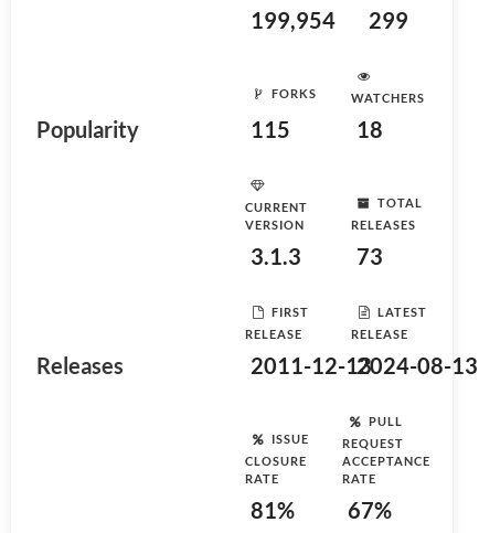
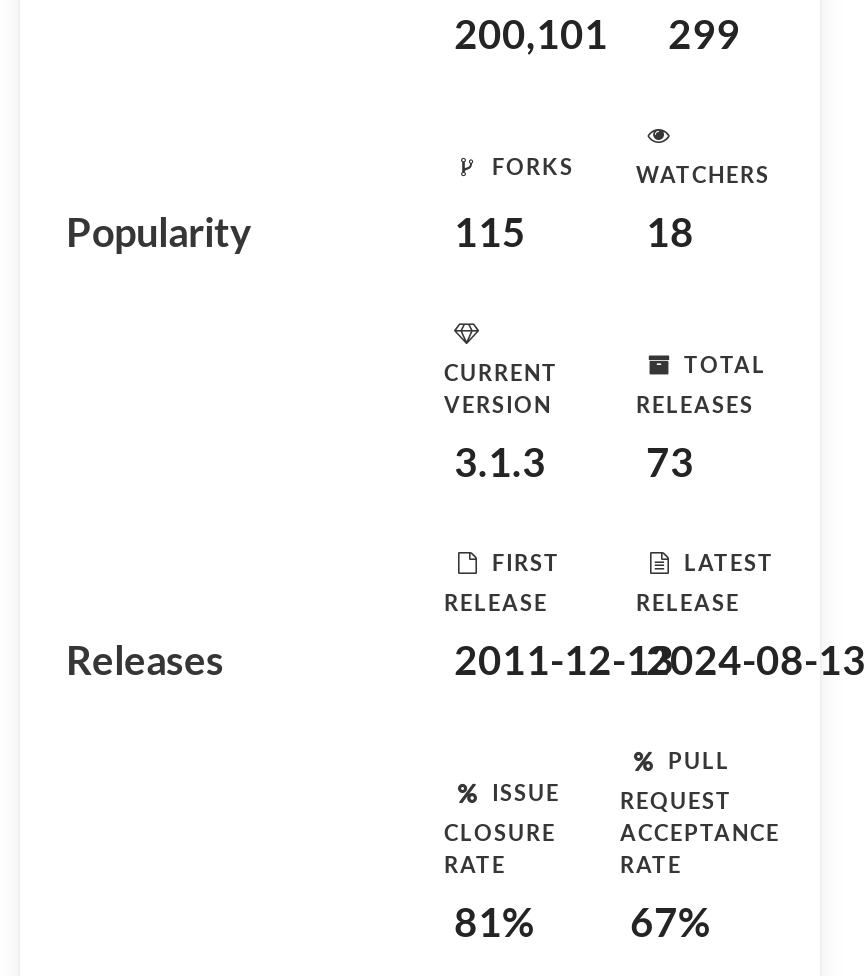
- 199,954 299
+ 200,101 299
